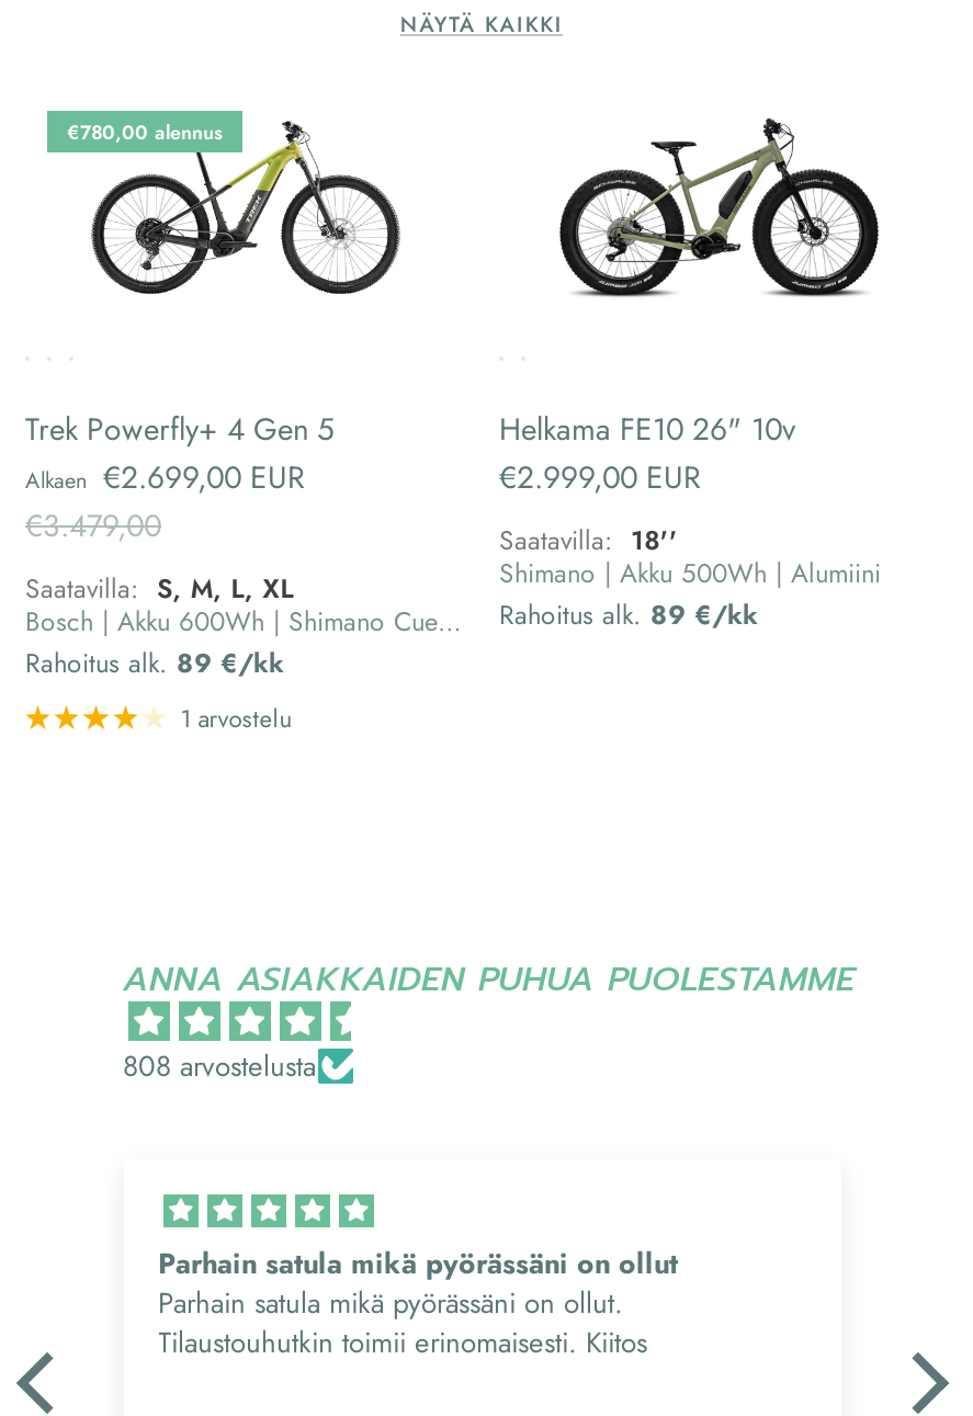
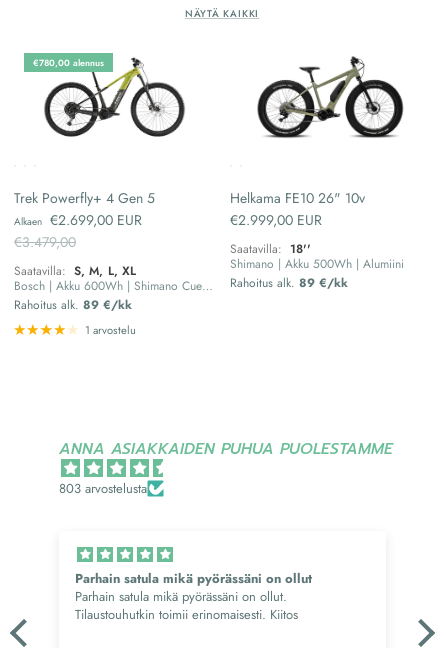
- 808 arvostelusta
+ 803 arvostelusta
